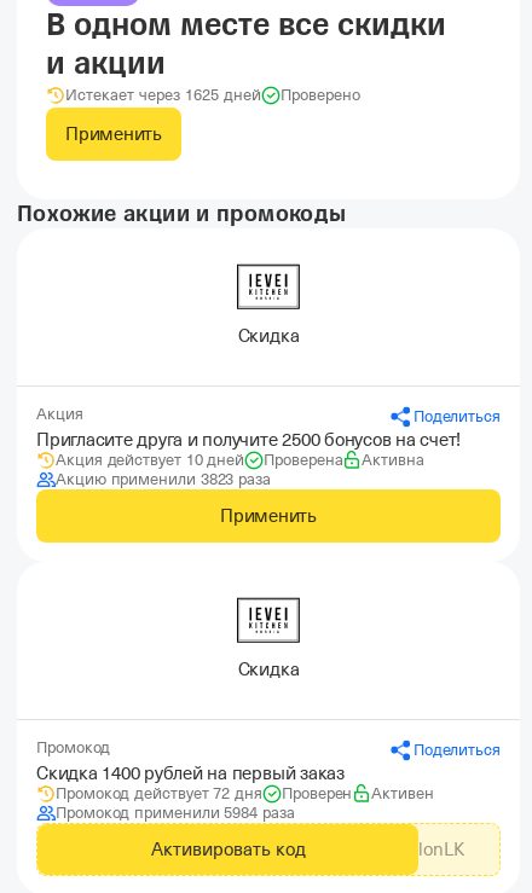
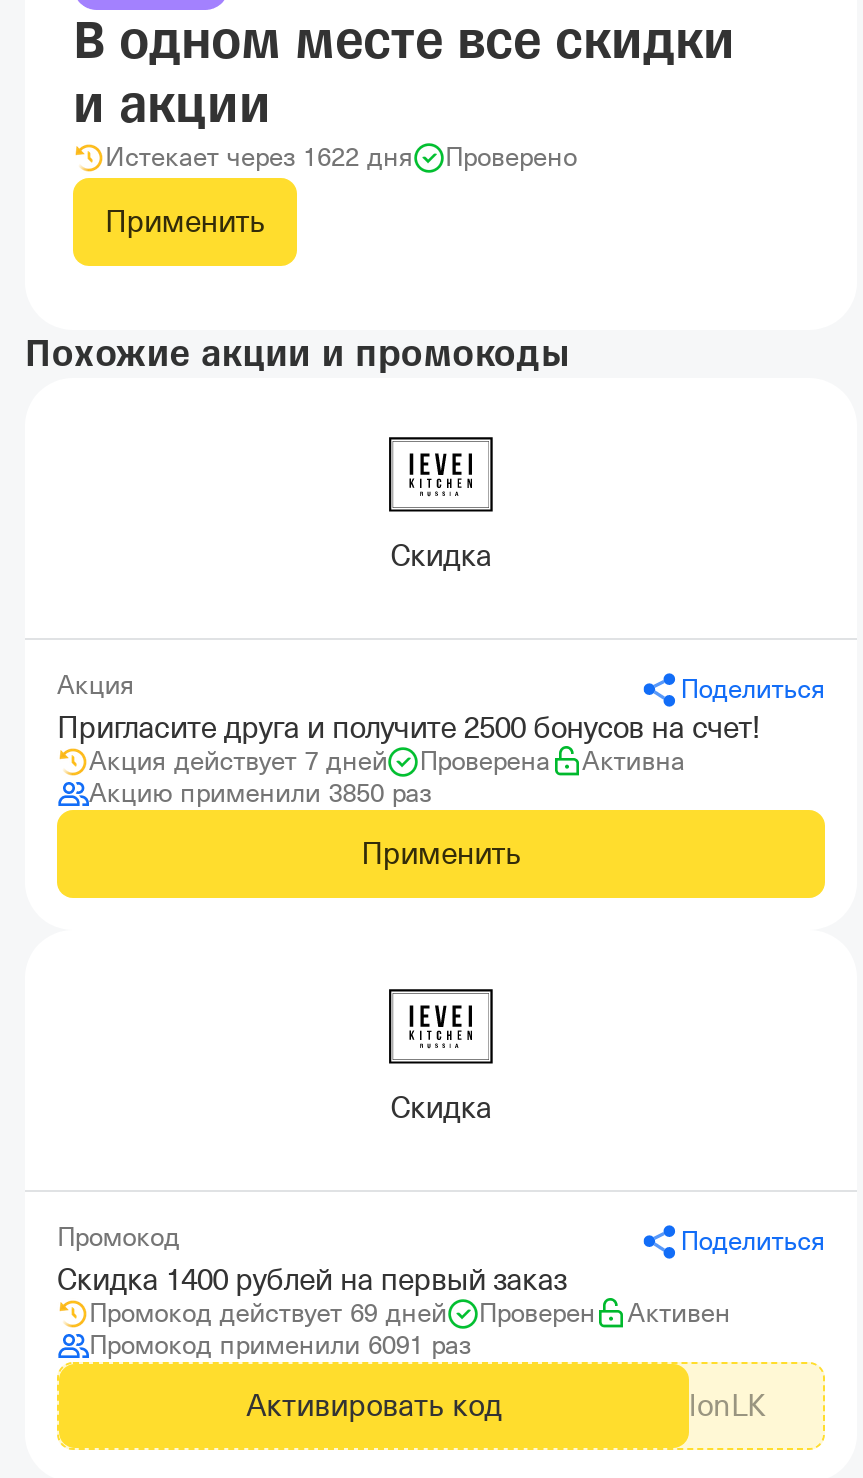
- Истекает через 1625 дней
+ Истекает через 1622 дня

- Акция действует 10 дней
+ Акция действует 7 дней

- Акцию применили 3823 раза
+ Акцию применили 3850 раз

- Промокод действует 72 дня
+ Промокод действует 69 дней

- Промокод применили 5984 раза
+ Промокод применили 6091 раз
